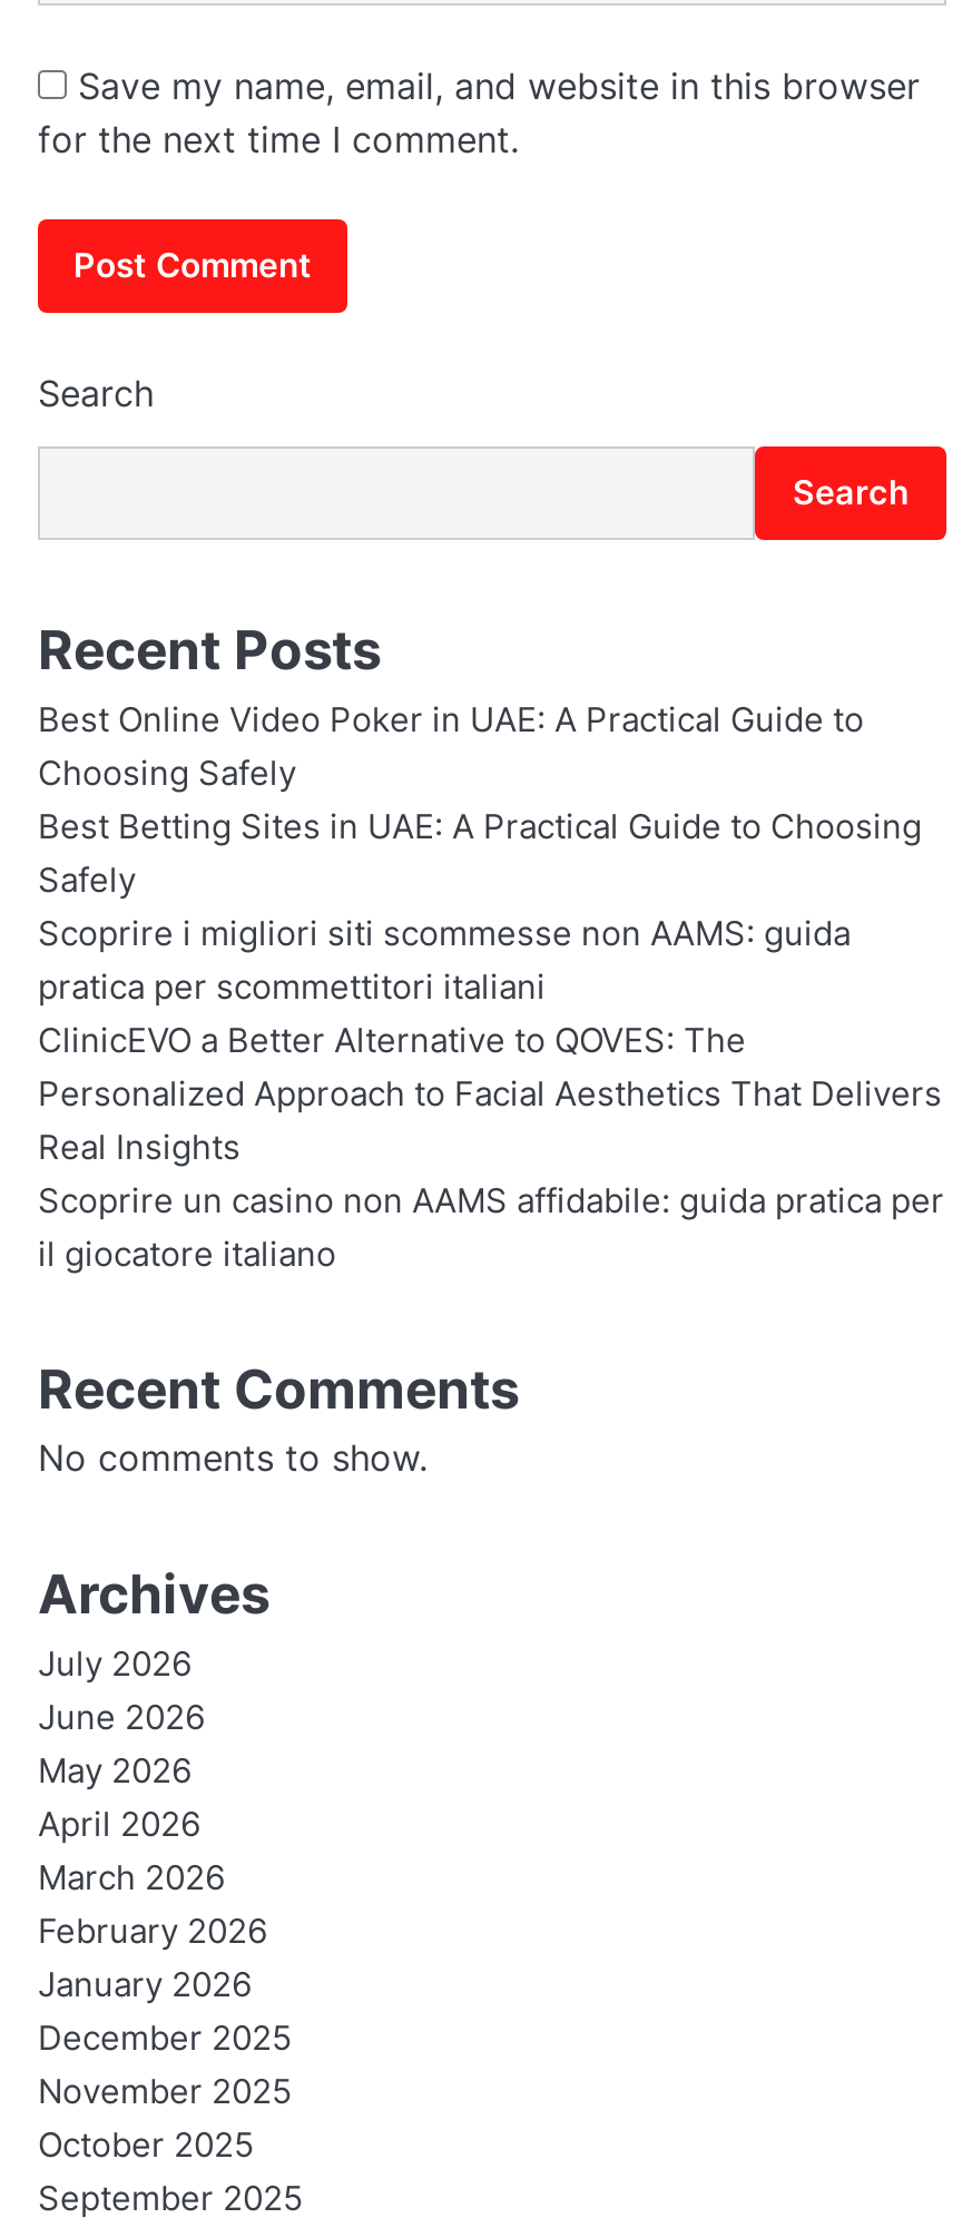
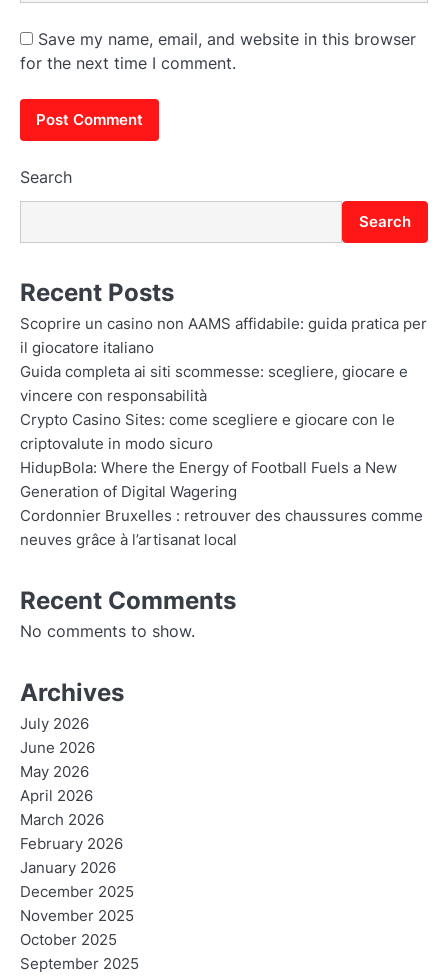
- Best Online Video Poker in UAE: A Practical Guide to
- Choosing Safely
- Best Betting Sites in UAE: A Practical Guide to Choosing
- Safely
- Scoprire i migliori siti scommesse non AAMS: guida
- pratica per scommettitori italiani
- ClinicEVO a Better Alternative to QOVES: The
- Personalized Approach to Facial Aesthetics That Delivers
- Real Insights

moved up: Scoprire un casino non AAMS affidabile: guida pratica per | il giocatore italiano

+ Guida completa ai siti scommesse: scegliere, giocare e
+ vincere con responsabilità
+ Crypto Casino Sites: come scegliere e giocare con le
+ criptovalute in modo sicuro
+ HidupBola: Where the Energy of Football Fuels a New
+ Generation of Digital Wagering
+ Cordonnier Bruxelles : retrouver des chaussures comme
+ neuves grâce à l’artisanat local
